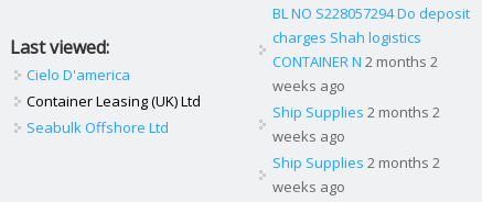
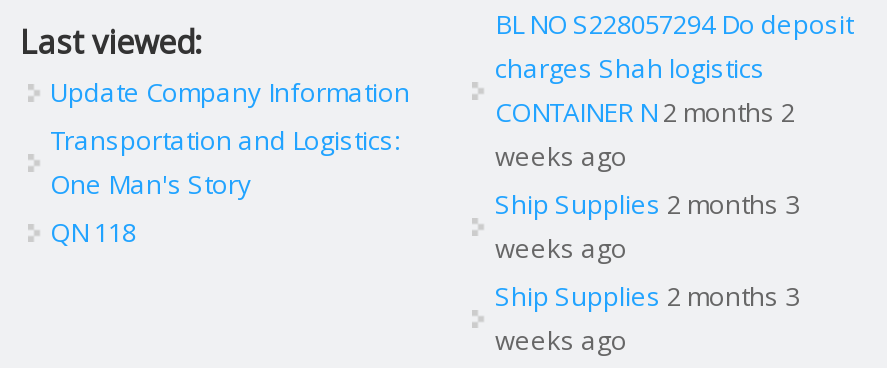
moved up: Last viewed:

- Cielo D'america
- Container Leasing (UK) Ltd
- Seabulk Offshore Ltd
+ Update Company Information
+ Transportation and Logistics:
+ One Man's Story
+ QN 118

- Ship Supplies 2 months 2
+ Ship Supplies 2 months 3

- Ship Supplies 2 months 2
+ Ship Supplies 2 months 3
